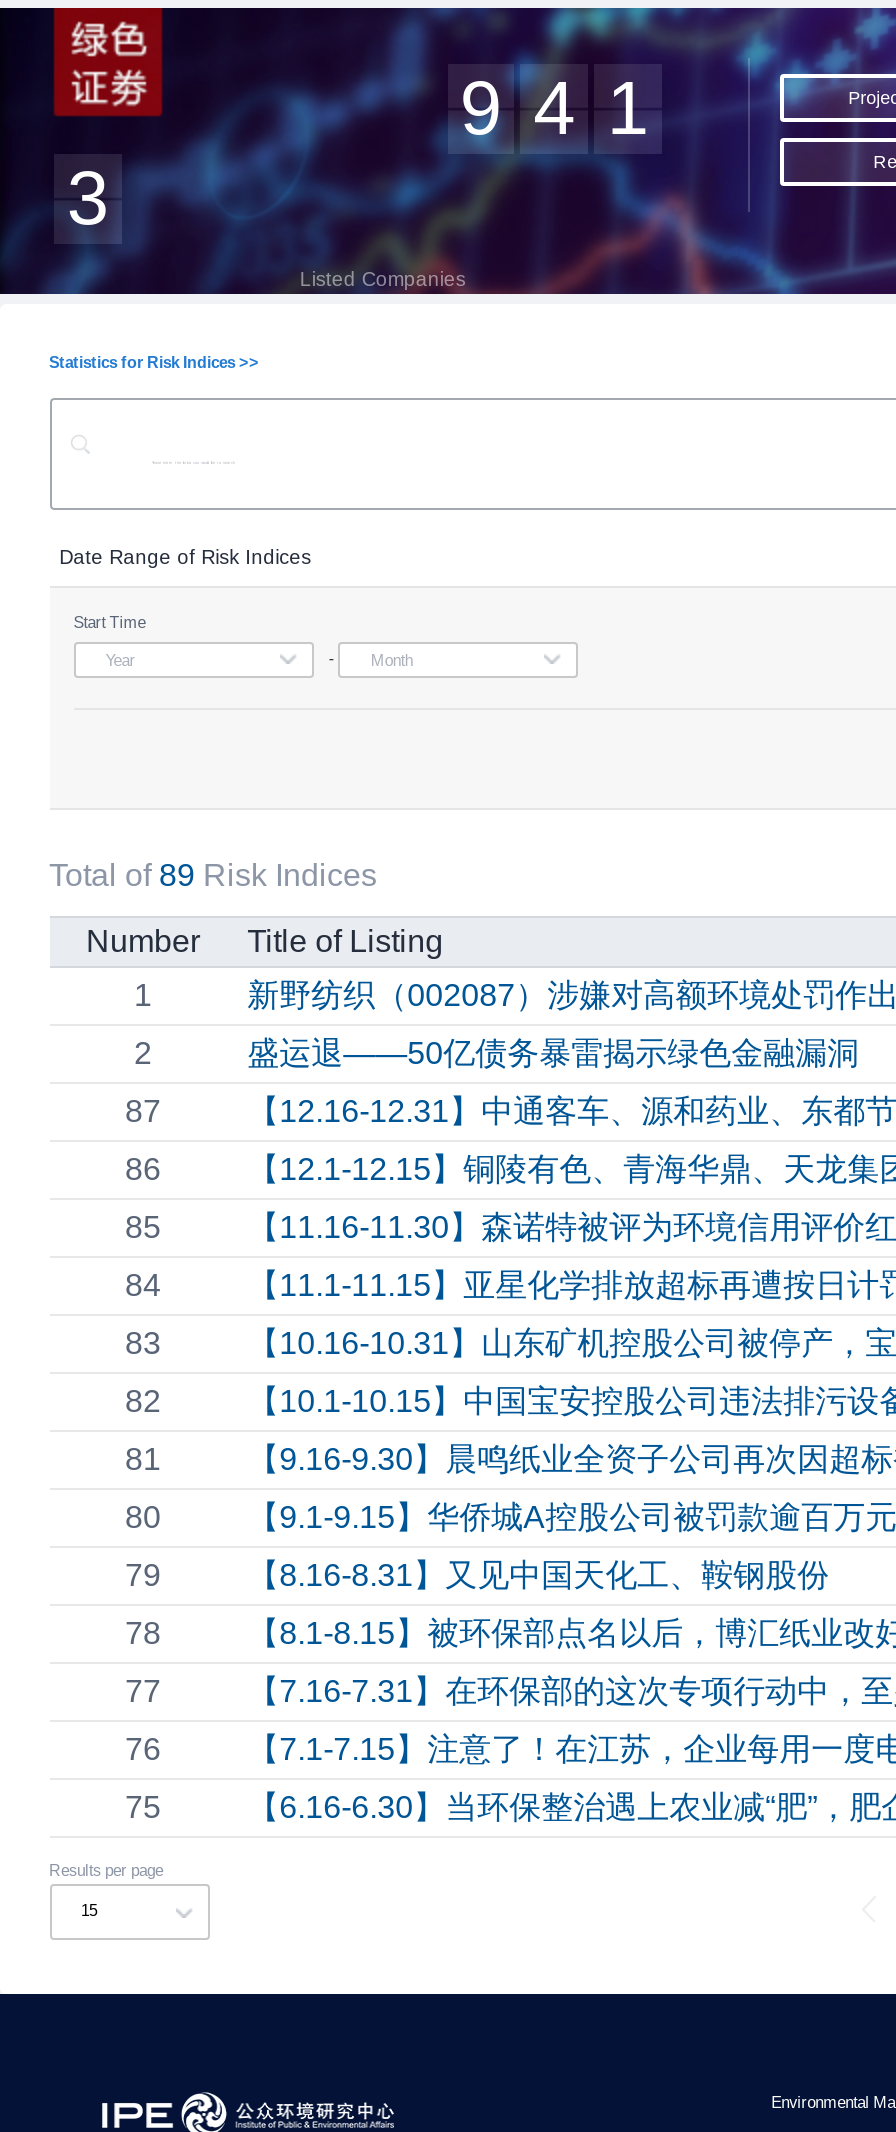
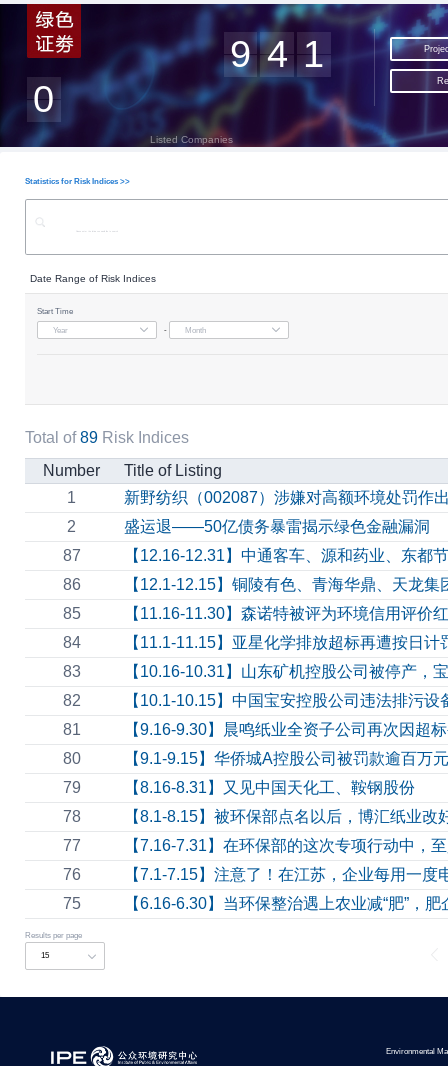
- 3
+ 0
